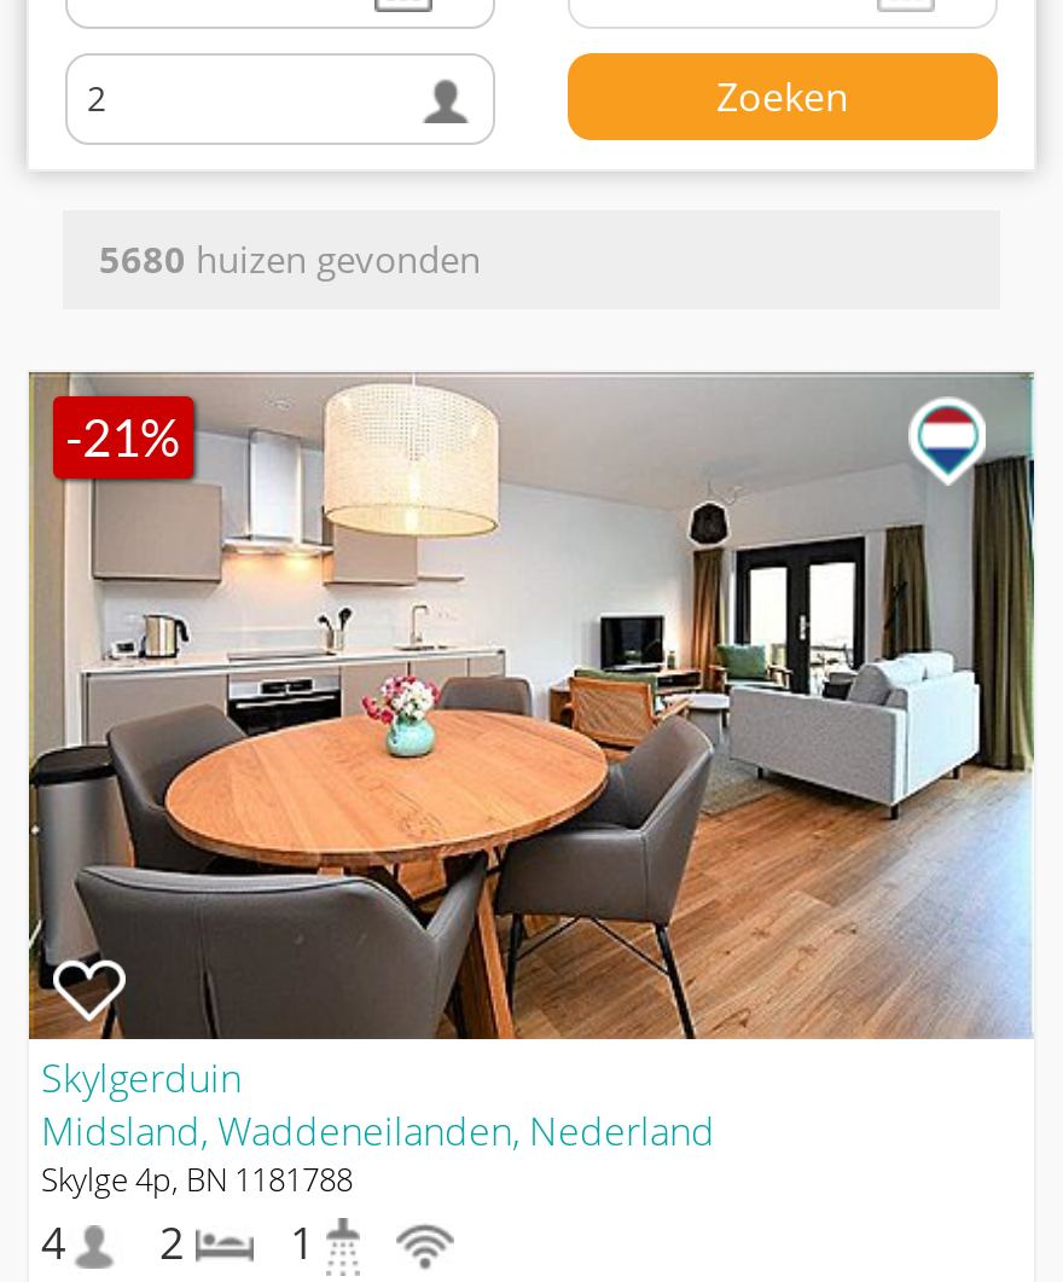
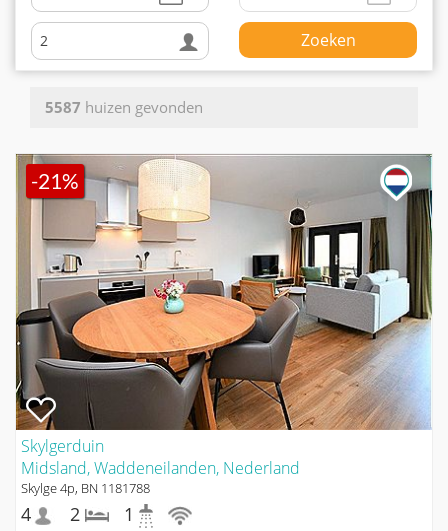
- 5680 huizen gevonden
+ 5587 huizen gevonden
